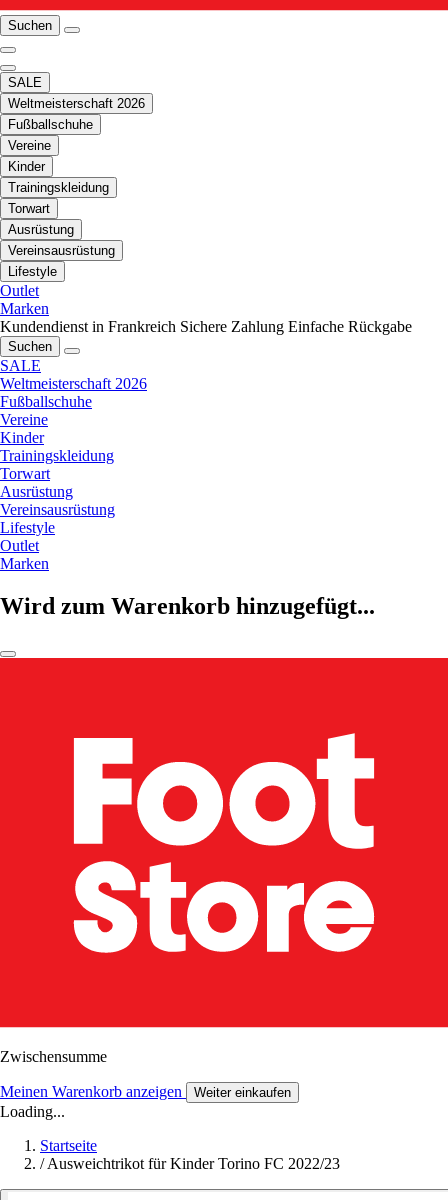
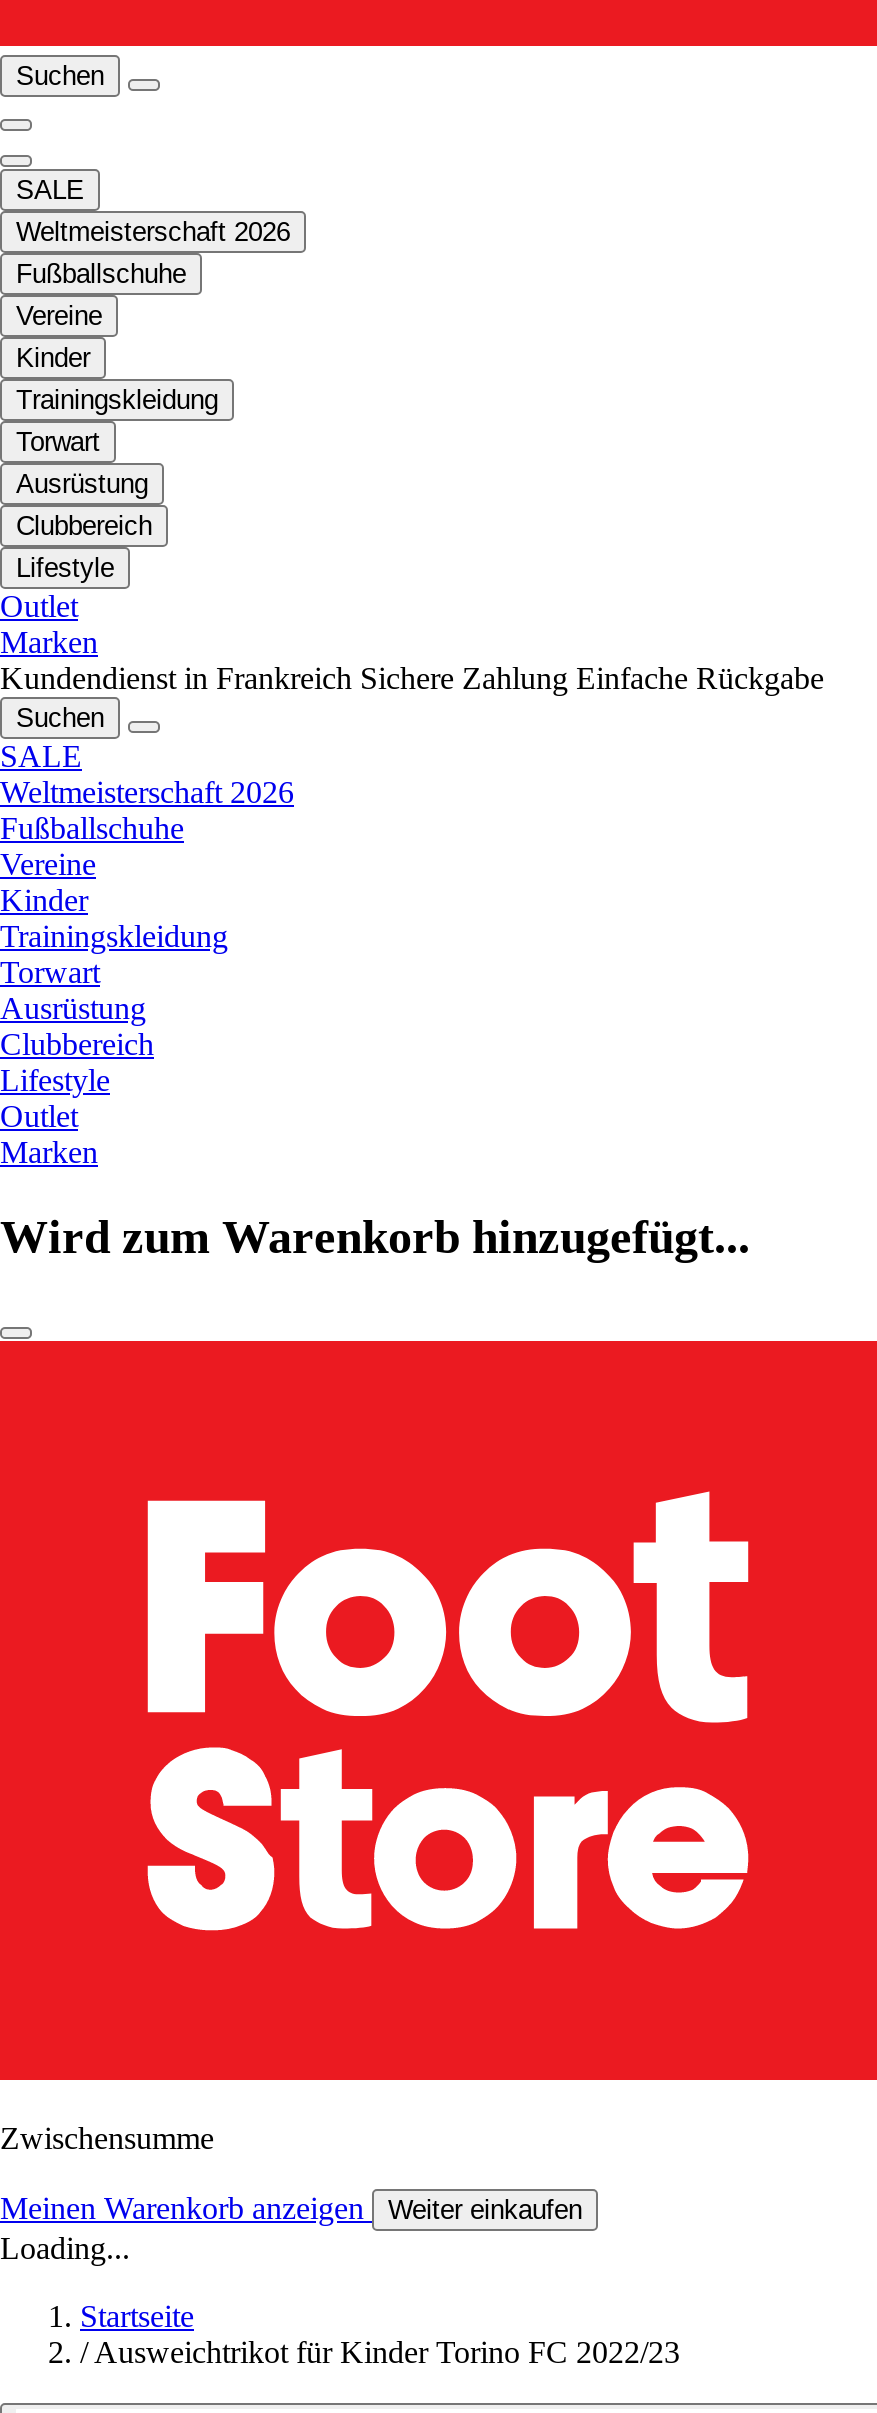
- Vereinsausrüstung
+ Clubbereich

- Vereinsausrüstung
+ Clubbereich
